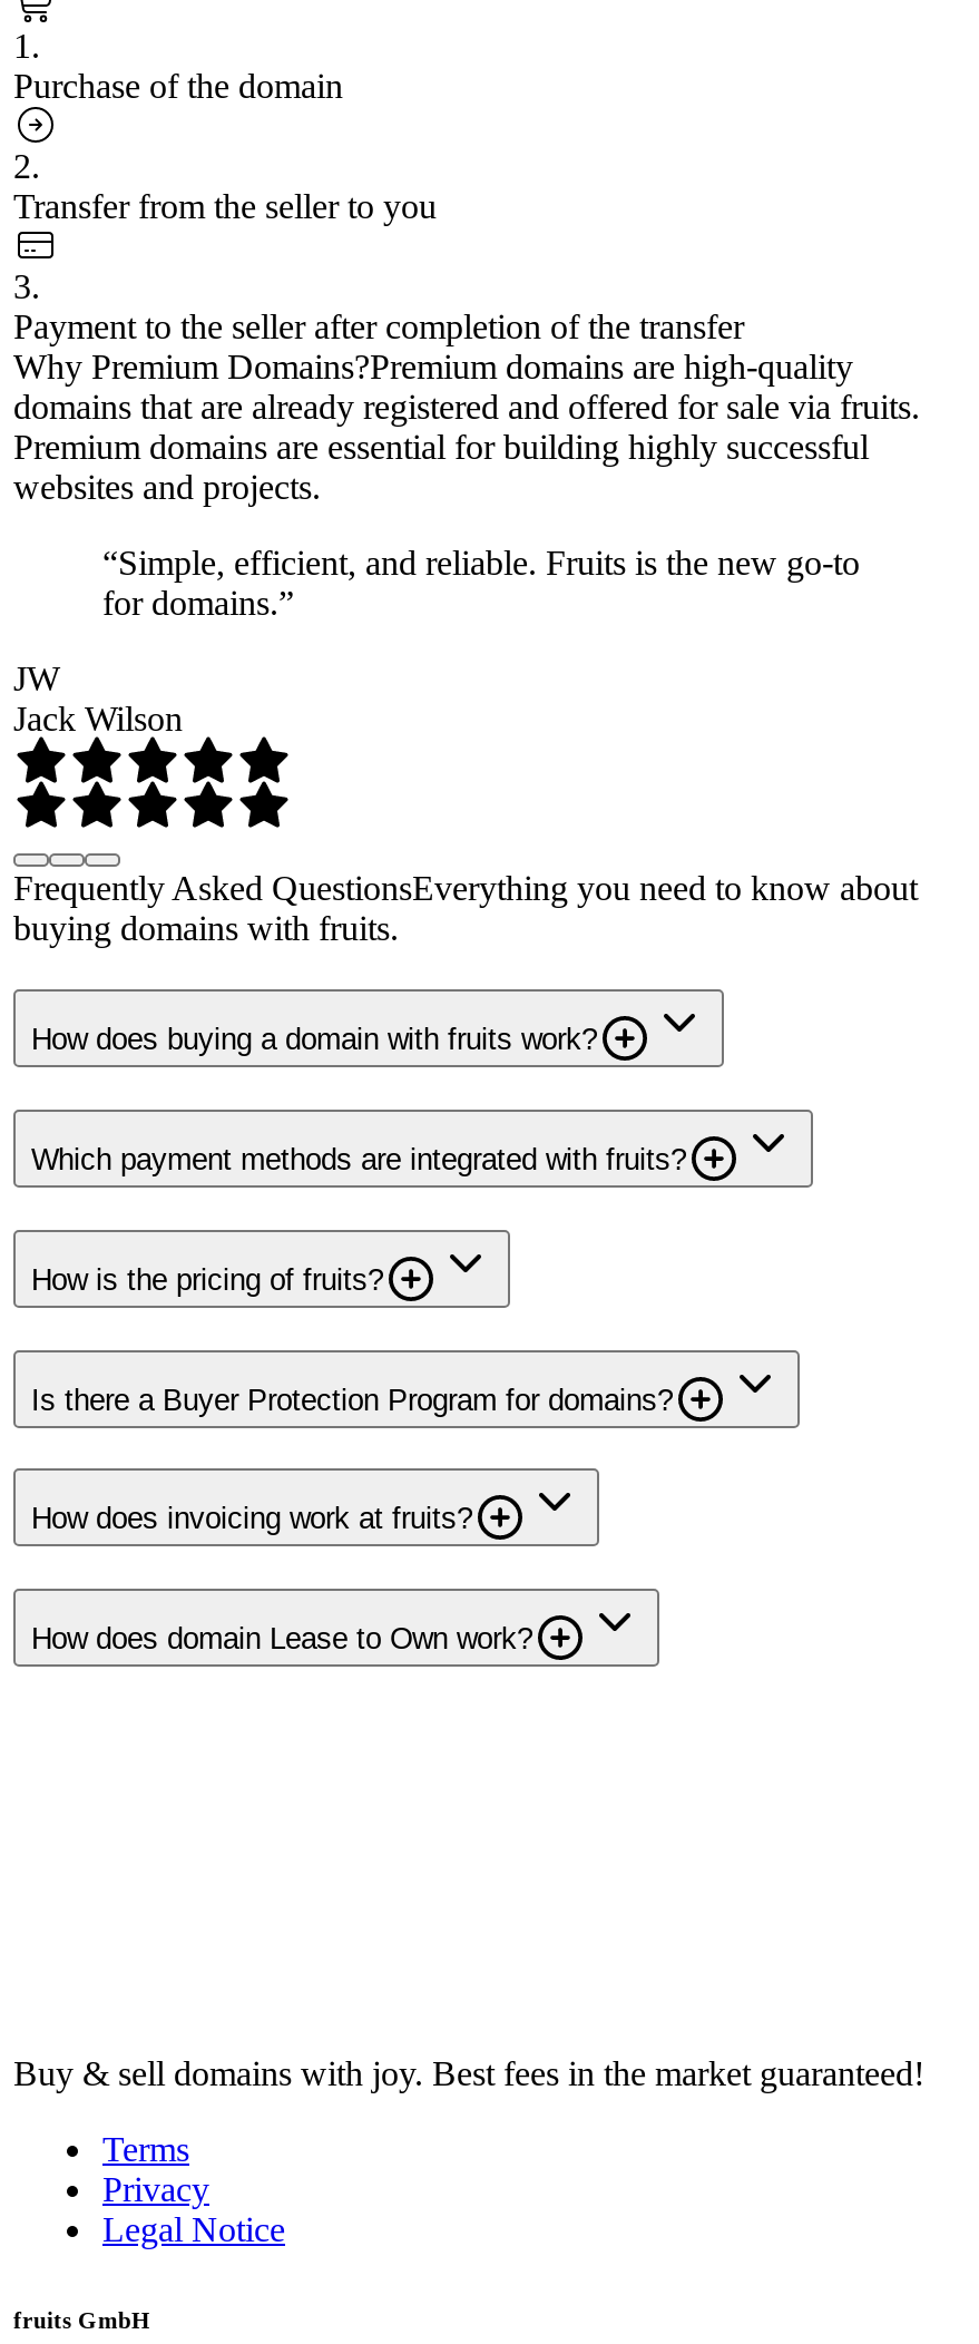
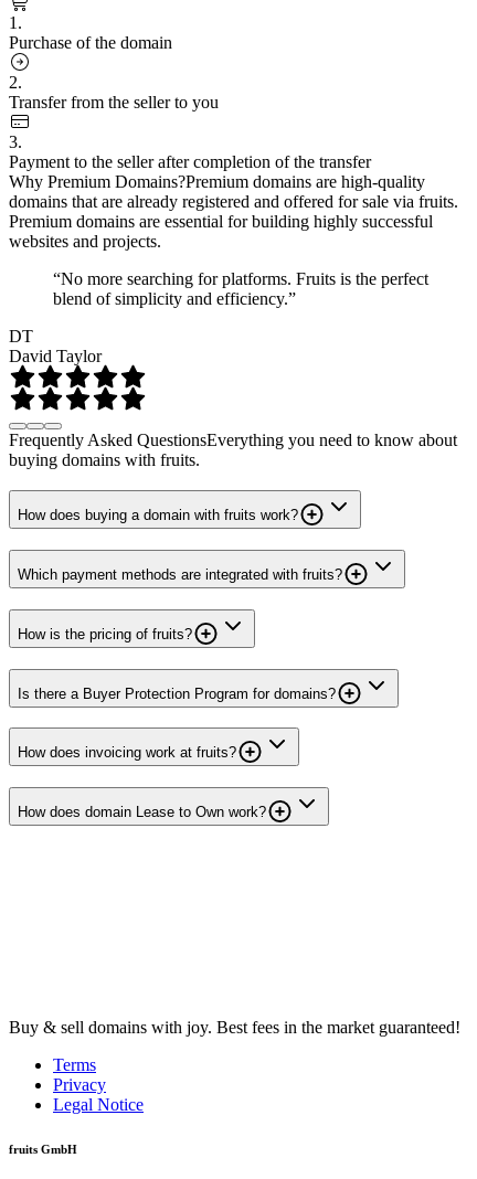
- “Simple, efficient, and reliable. Fruits is the new go-to
- for domains.”
+ “No more searching for platforms. Fruits is the perfect
+ blend of simplicity and efficiency.”

- JW
- Jack Wilson
+ DT
+ David Taylor
